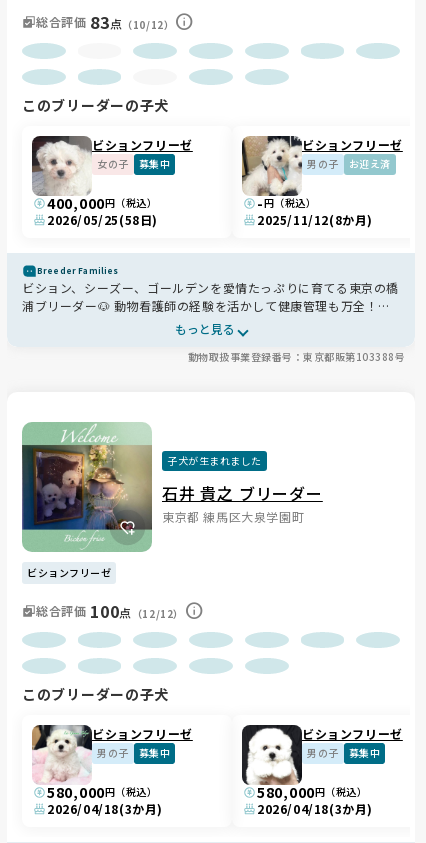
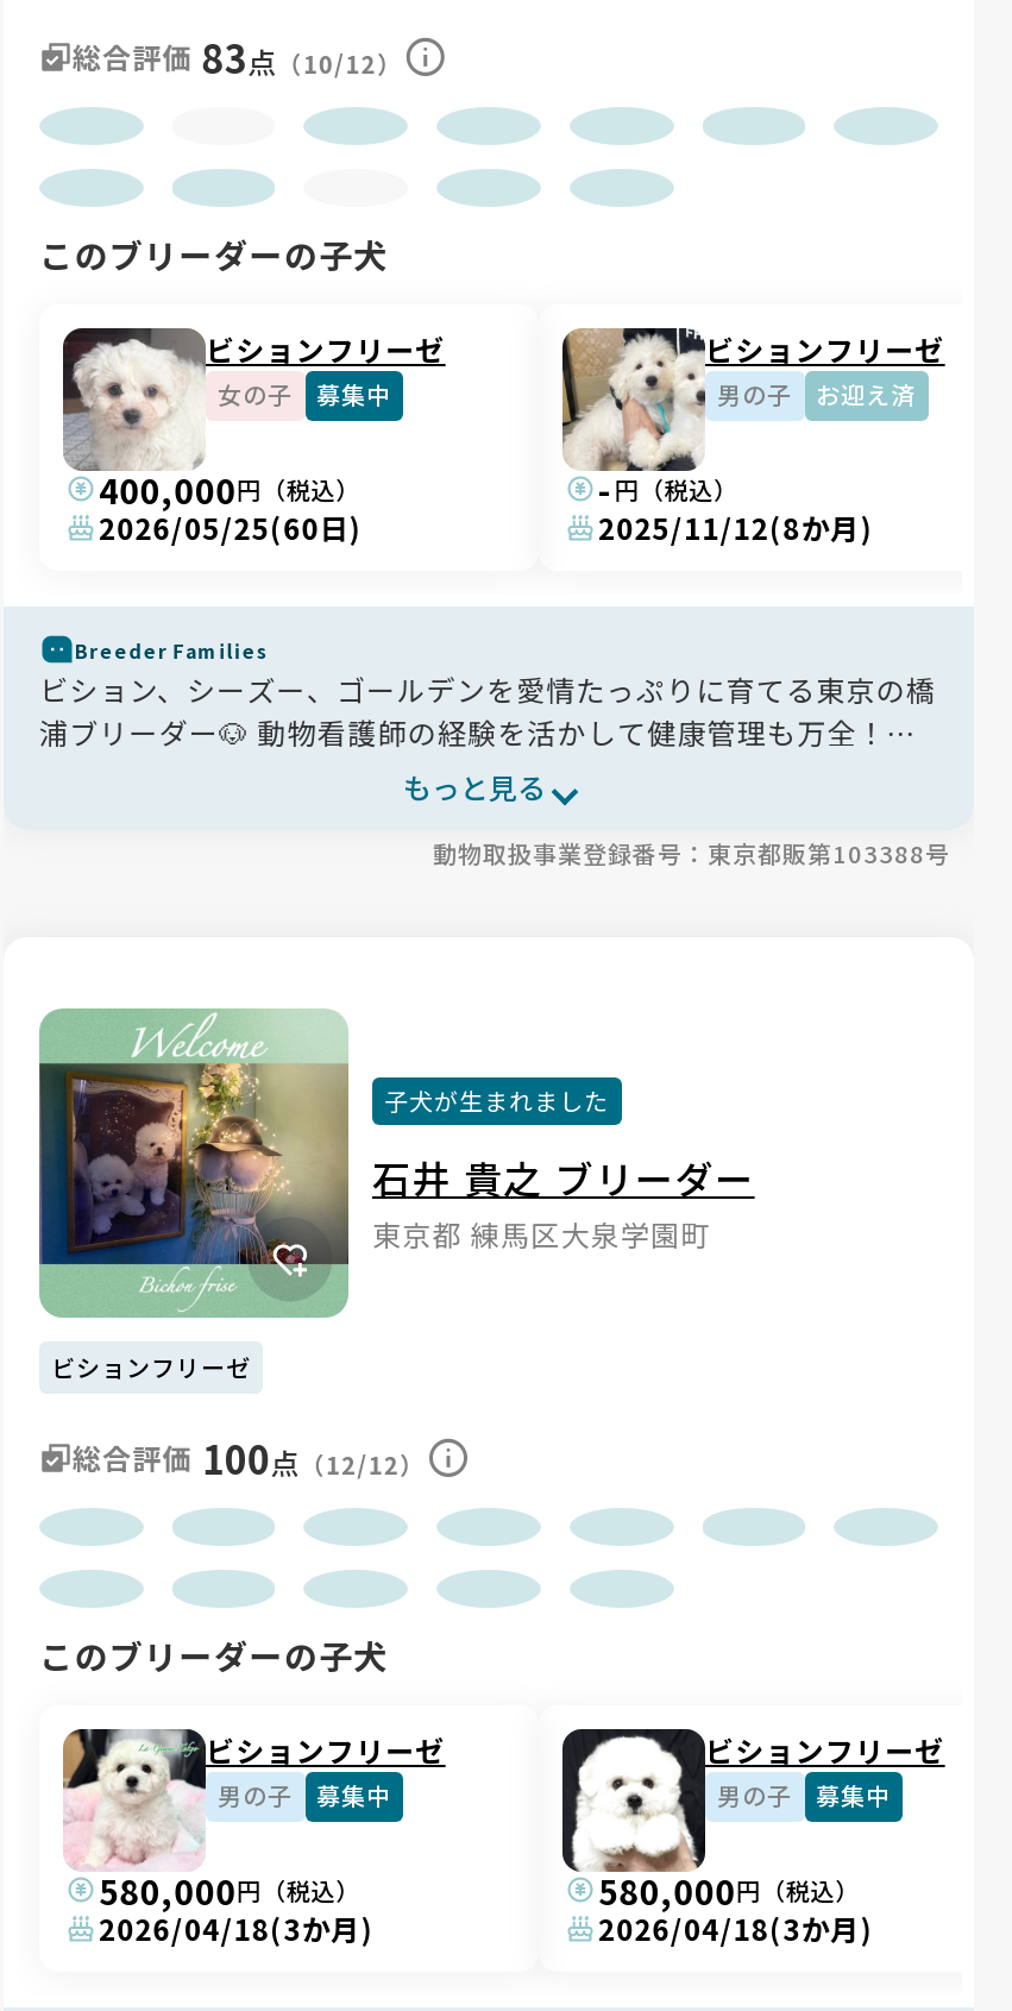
- 2026/05/25(58日)
+ 2026/05/25(60日)
